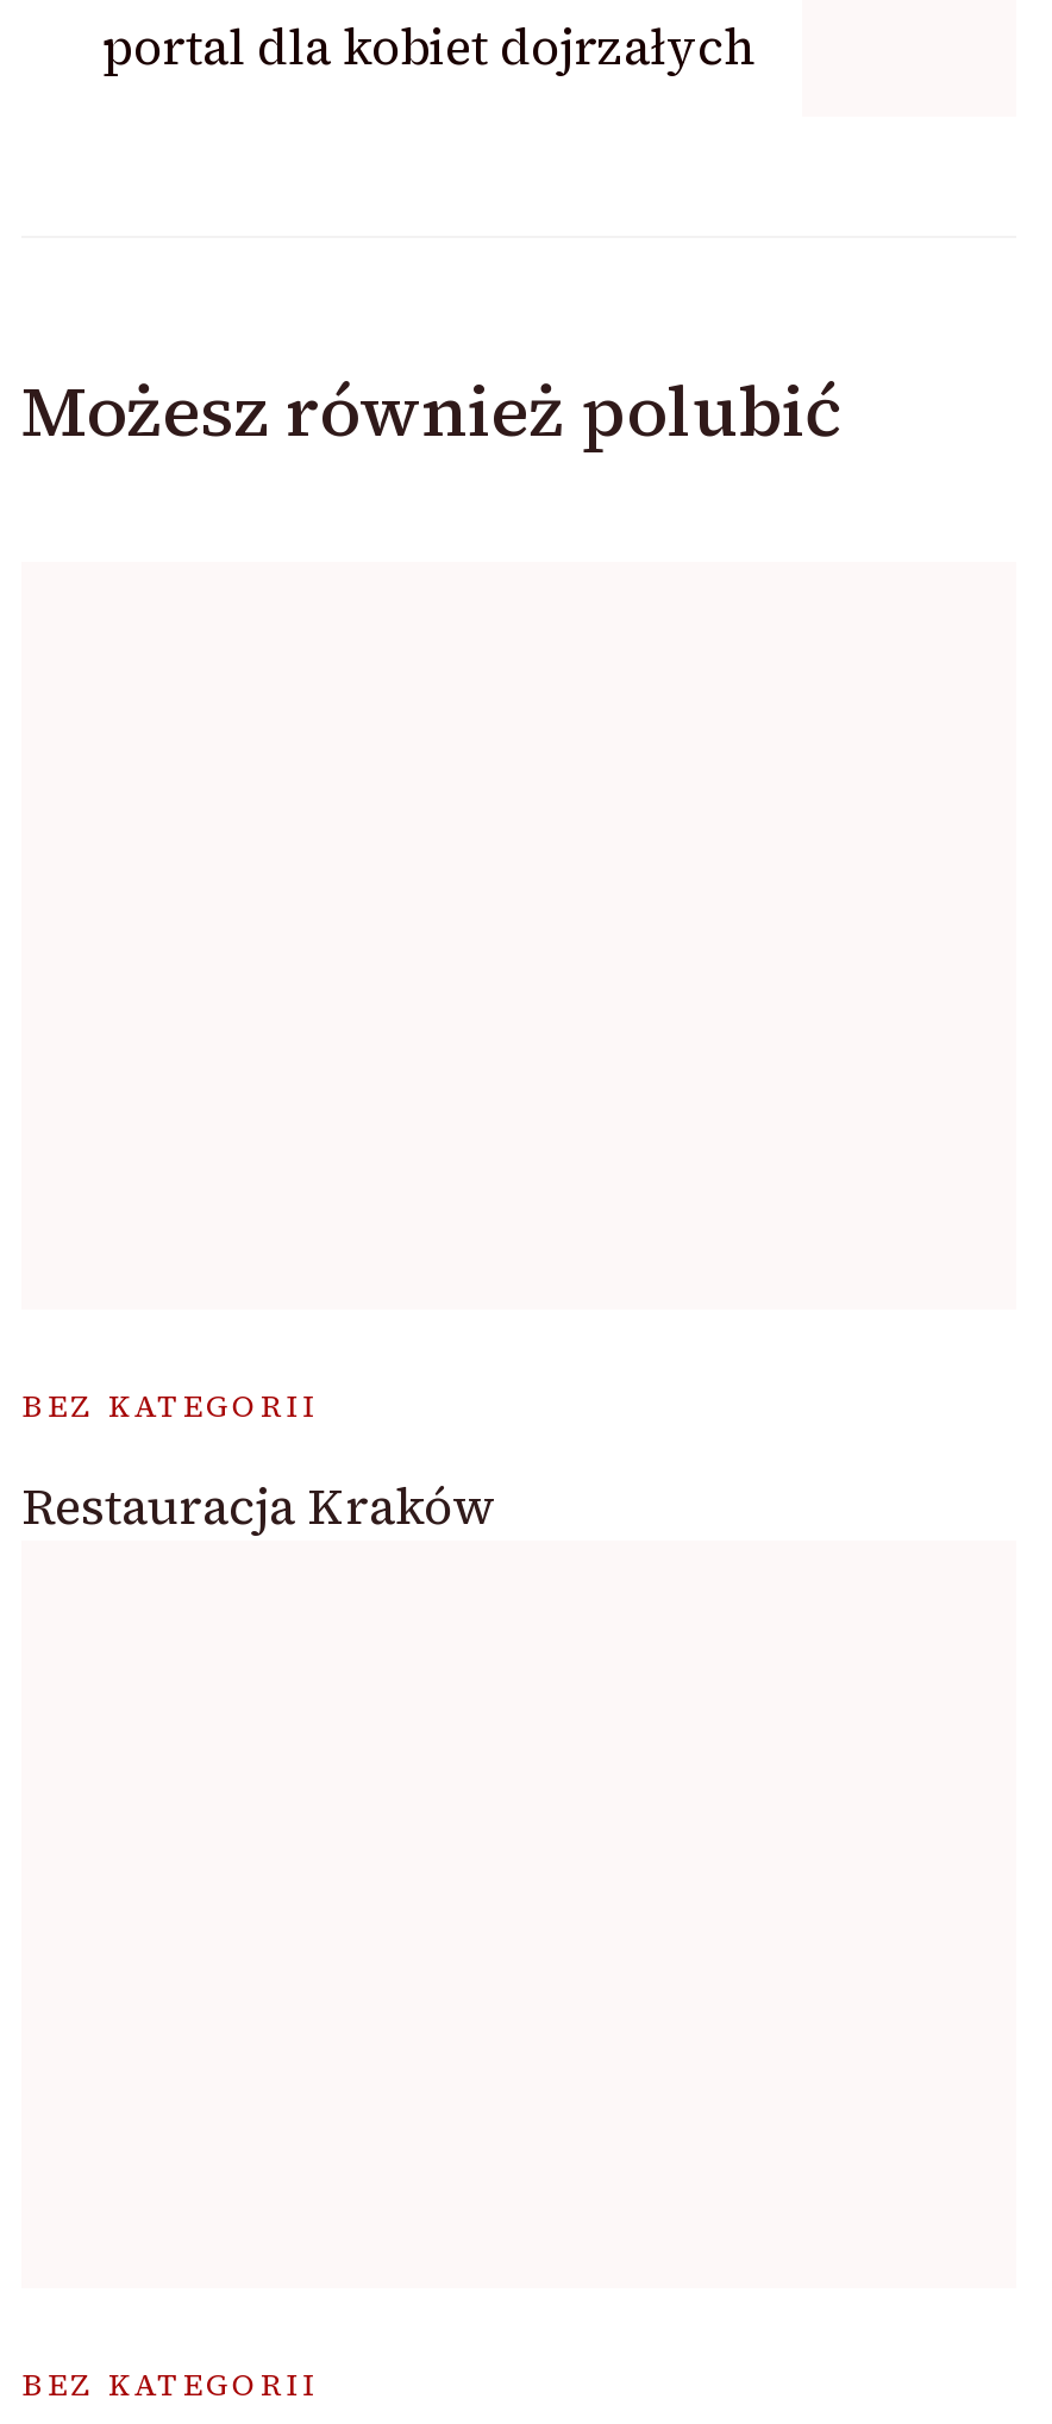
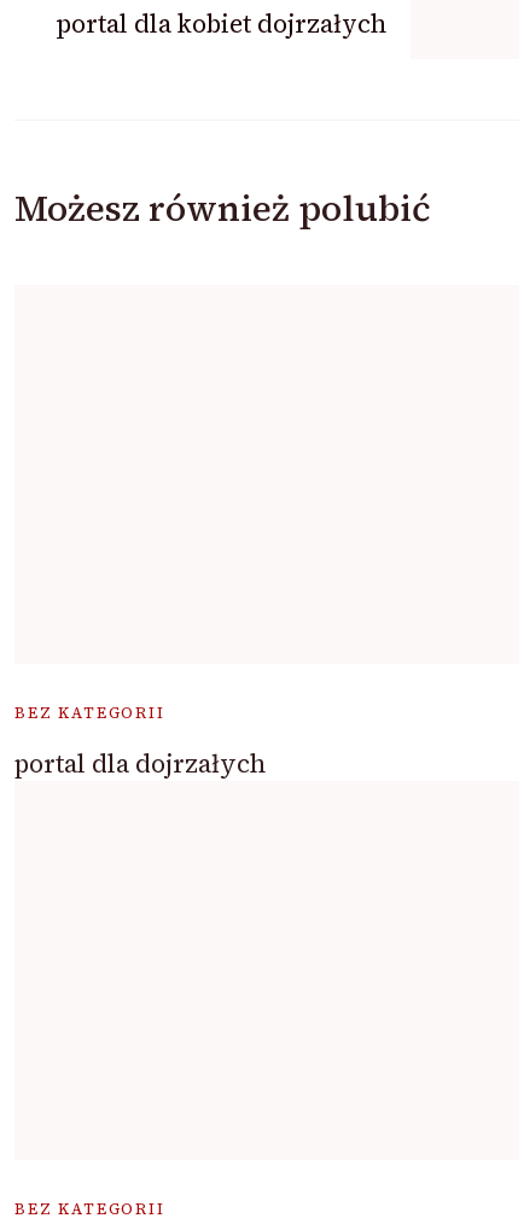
- Restauracja Kraków
+ portal dla dojrzałych
